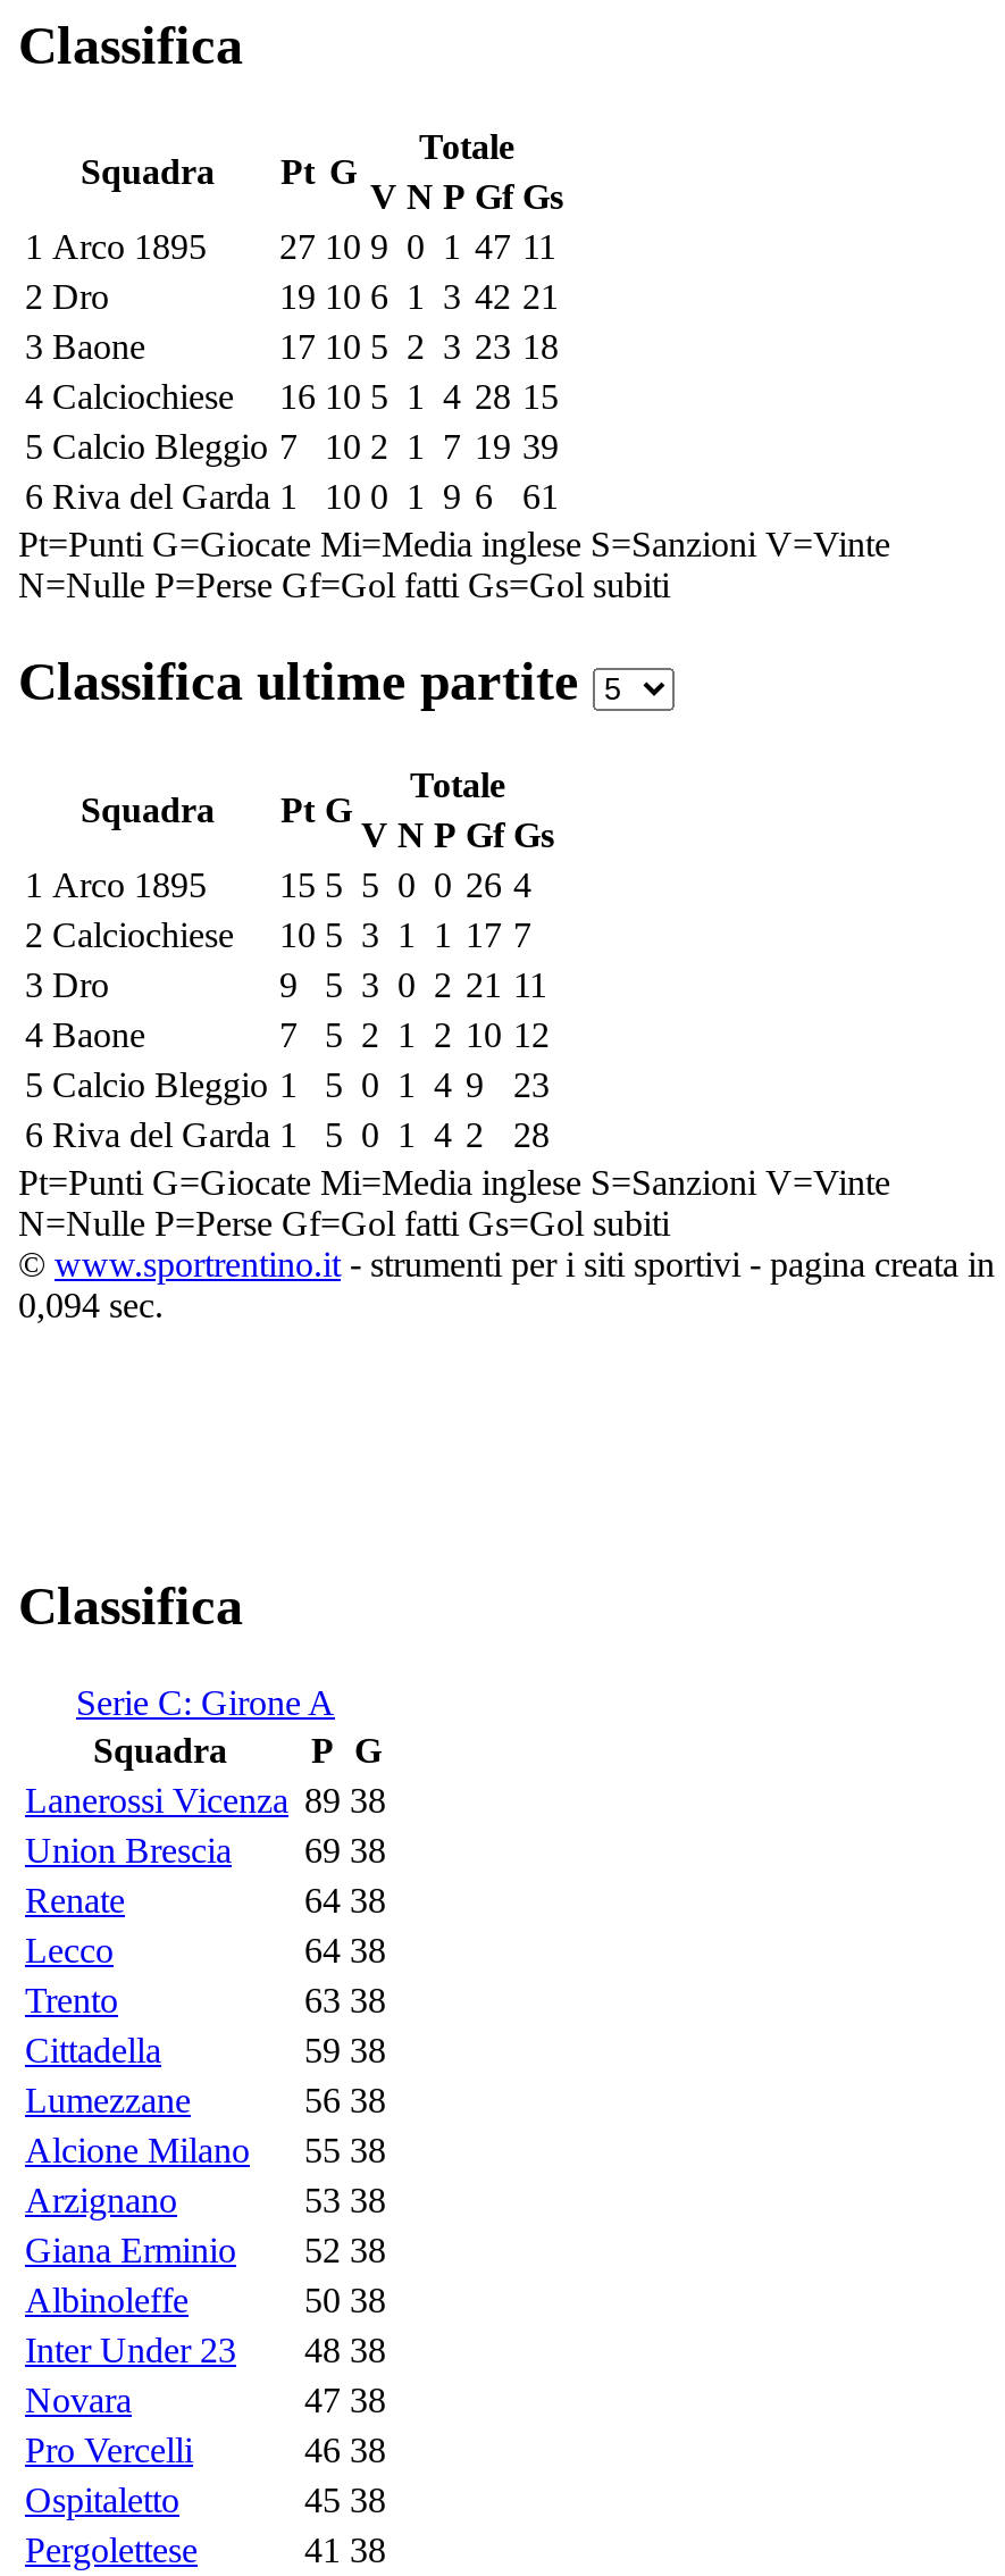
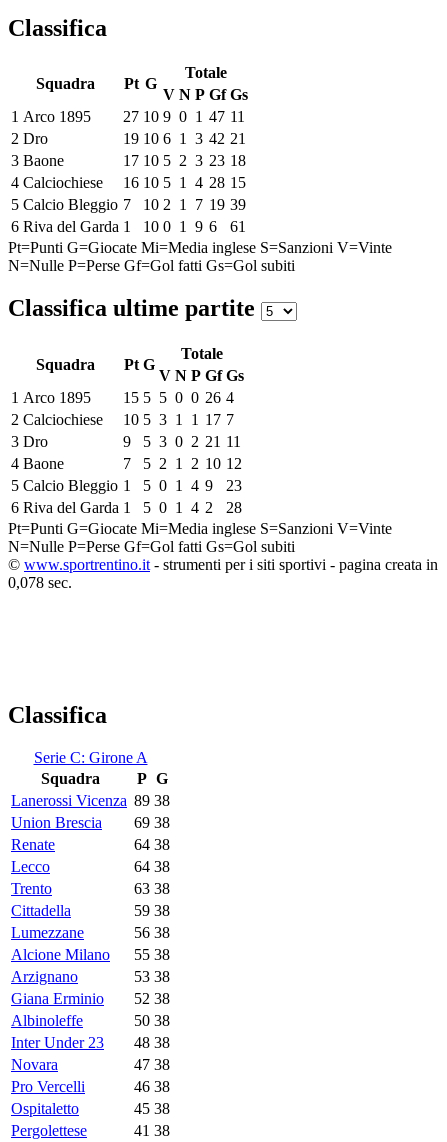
- 0,094 sec.
+ 0,078 sec.
